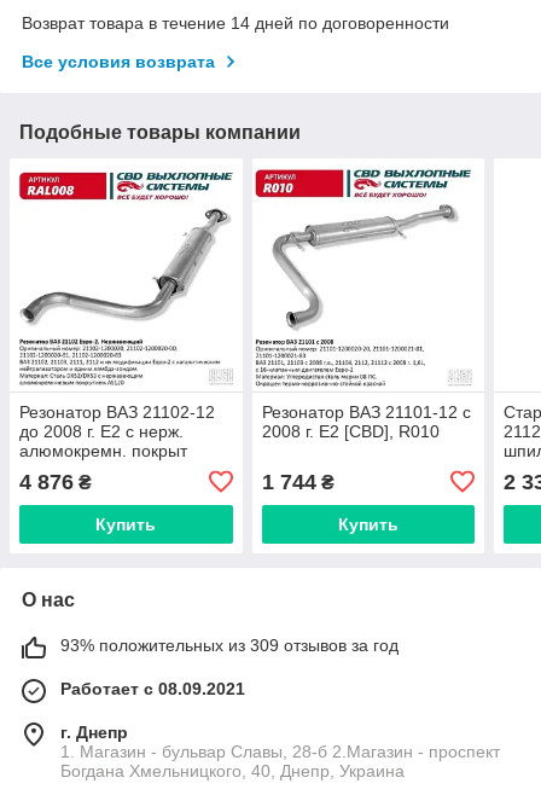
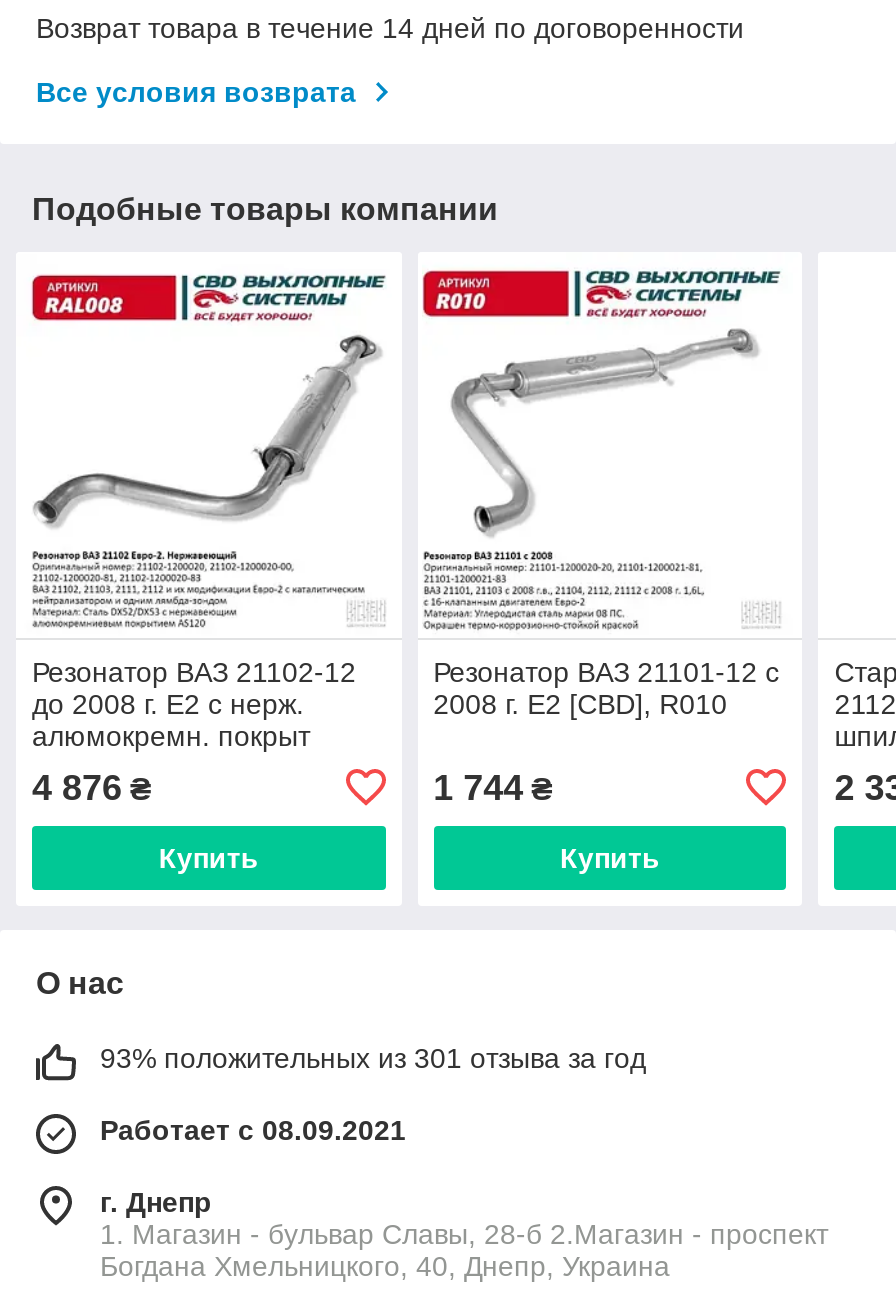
- 93% положительных из 309 отзывов за год
+ 93% положительных из 301 отзыва за год
